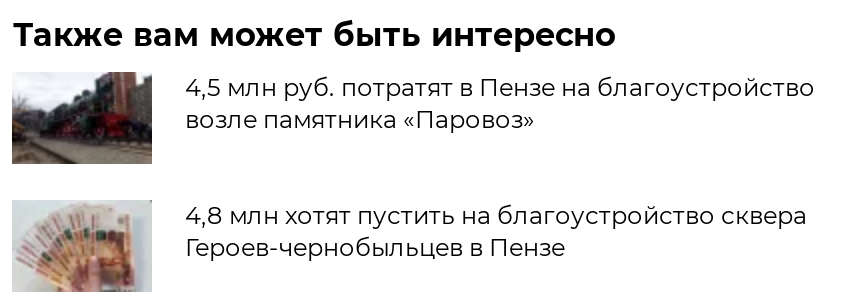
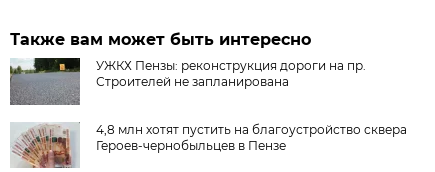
- [image]
- 4,5 млн руб. потратят в Пензе на благоустройство
- возле памятника «Паровоз»
+ [image]
+ УЖКХ Пензы: реконструкция дороги на пр.
+ Строителей не запланирована
